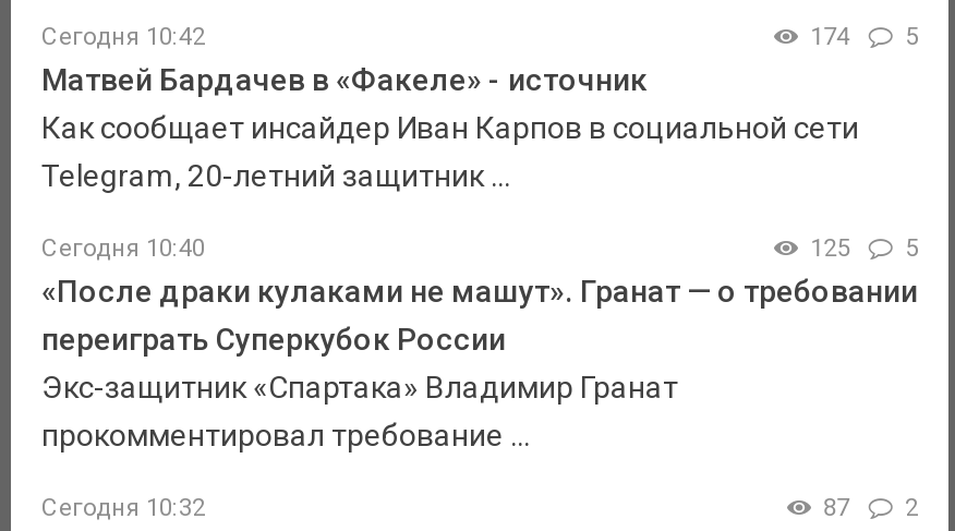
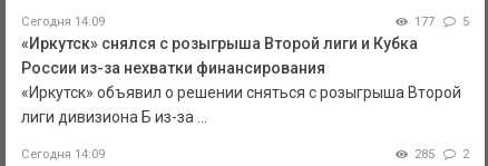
- Сегодня 10:42
- 174
+ Сегодня 14:09
+ 177

- Матвей Бардачев в «Факеле» - источник
- Как сообщает инсайдер Иван Карпов в социальной сети
- Telegram, 20-летний защитник ...
- Сегодня 10:40
- 125
- 5
- «После драки кулаками не машут». Гранат — о требовании
- переиграть Суперкубок России
- Экс-защитник «Спартака» Владимир Гранат
- прокомментировал требование ...
- Сегодня 10:32
- 87
+ «Иркутск» снялся с розыгрыша Второй лиги и Кубка
+ России из-за нехватки финансирования
+ «Иркутск» объявил о решении сняться с розыгрыша Второй
+ лиги дивизиона Б из-за ...
+ Сегодня 14:09
+ 285
